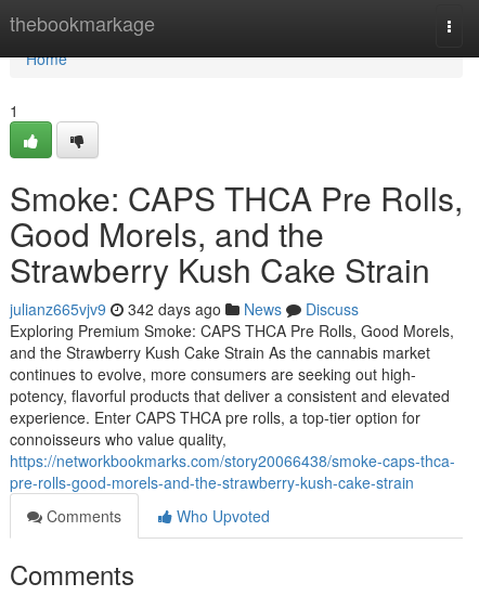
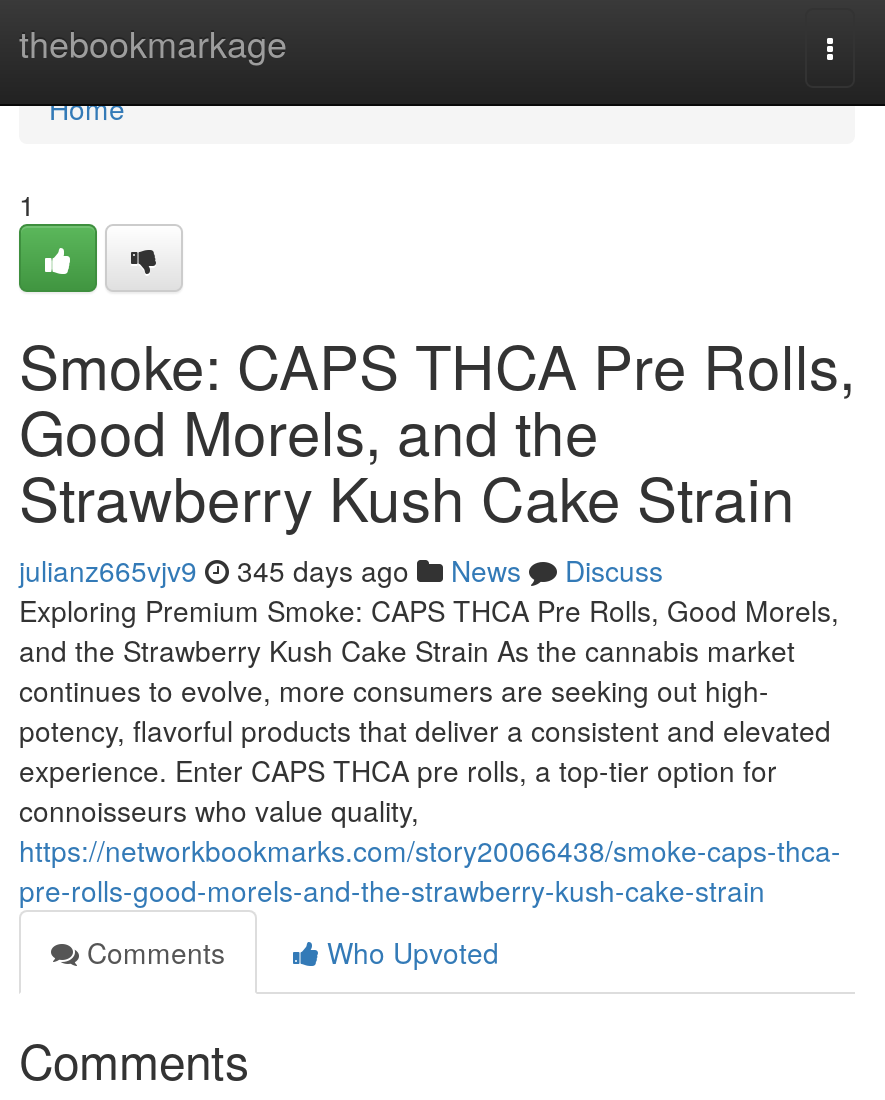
- julianz665vjv9 342 days ago News Discuss
+ julianz665vjv9 345 days ago News Discuss
